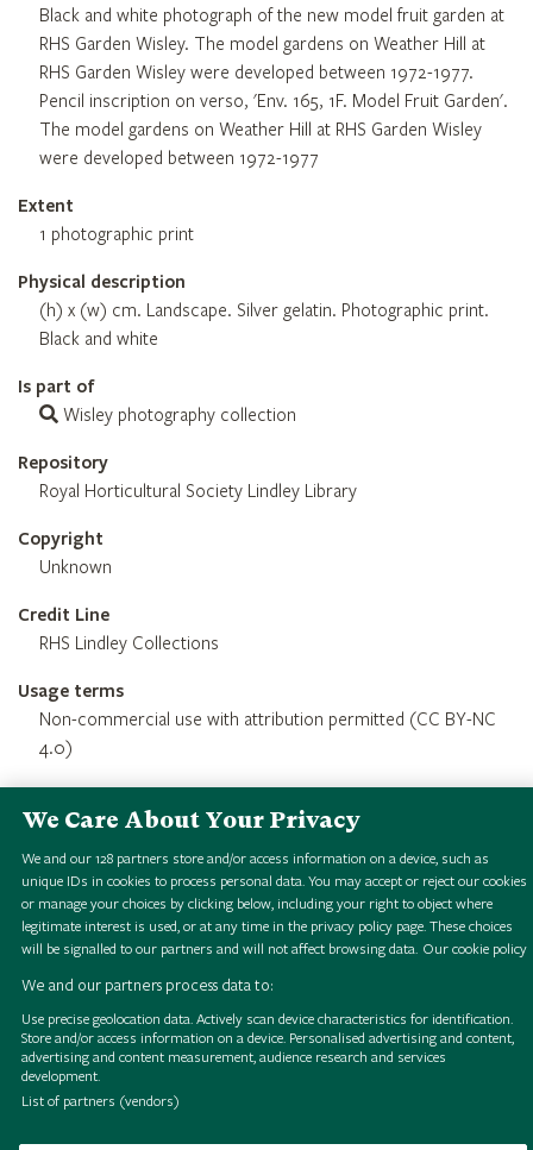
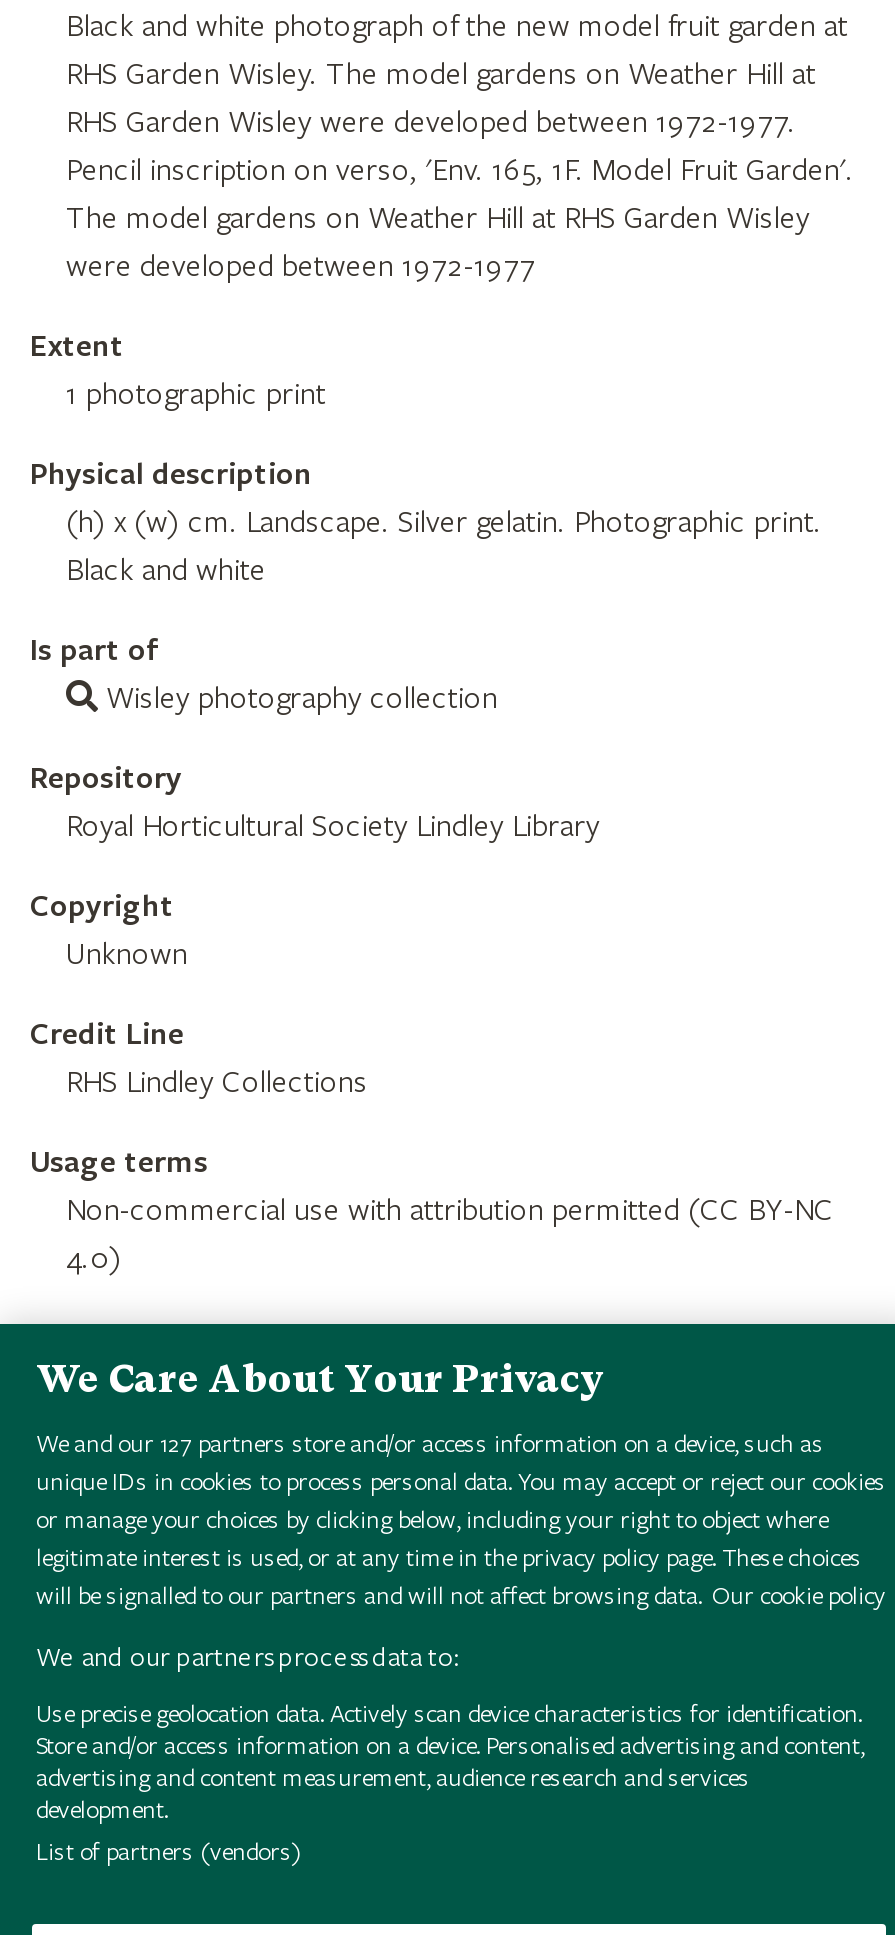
- We and our 128 partners store and/or access information on a device, such as
+ We and our 127 partners store and/or access information on a device, such as
